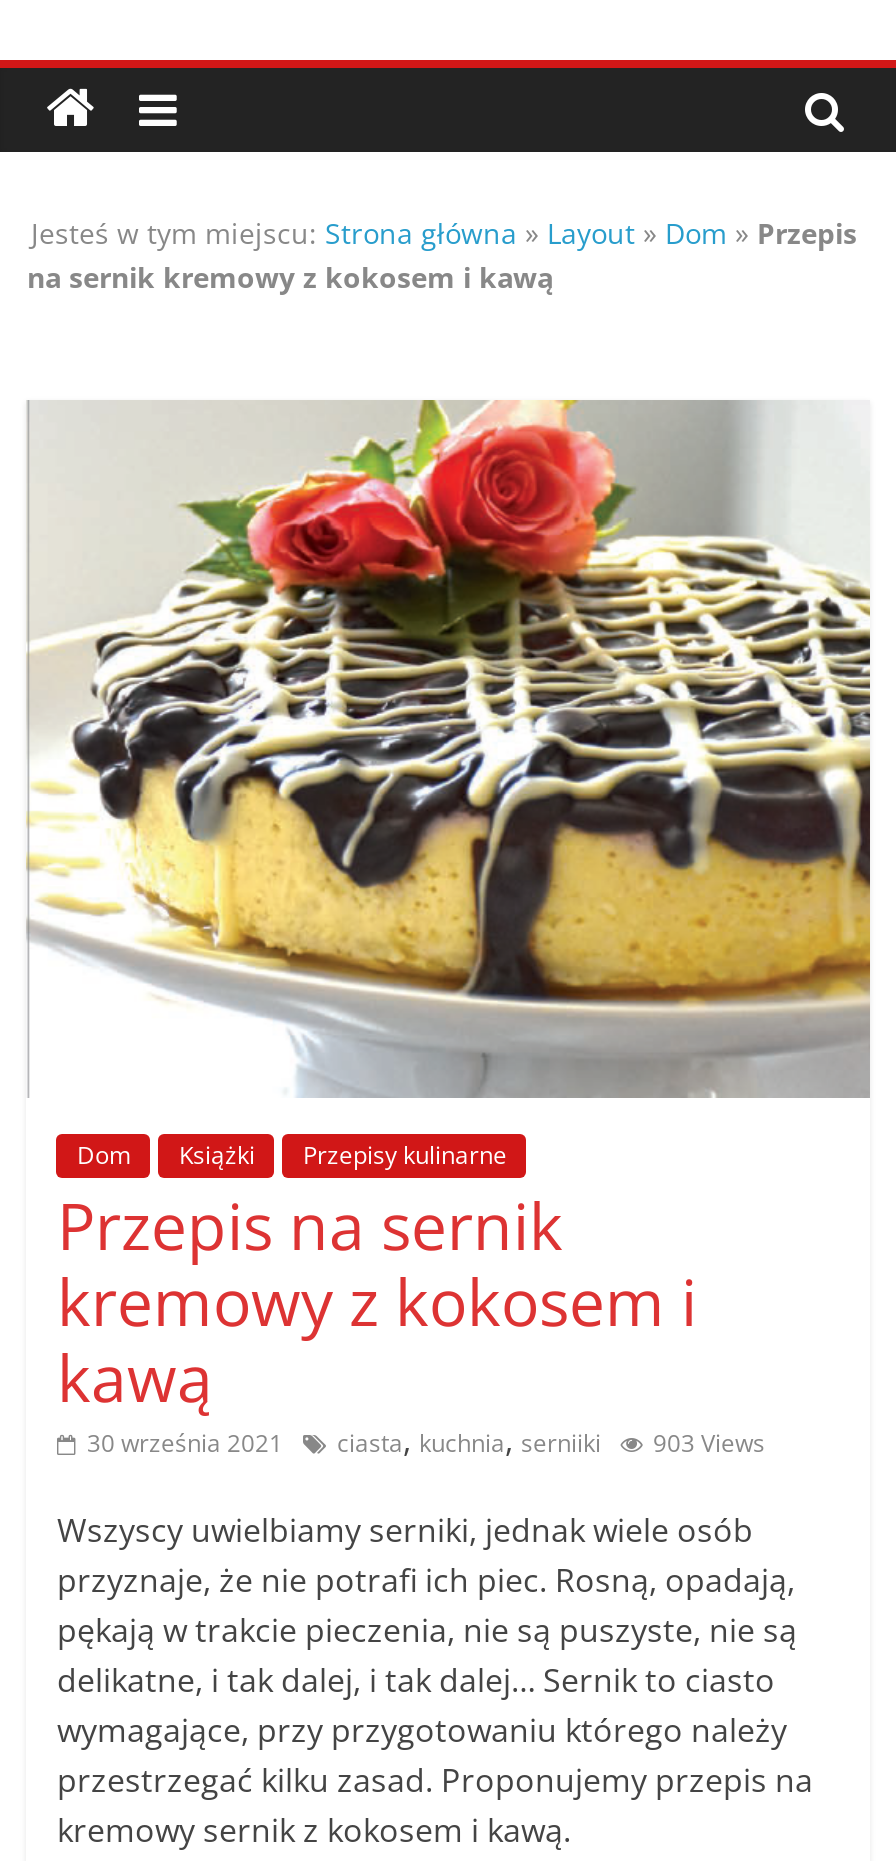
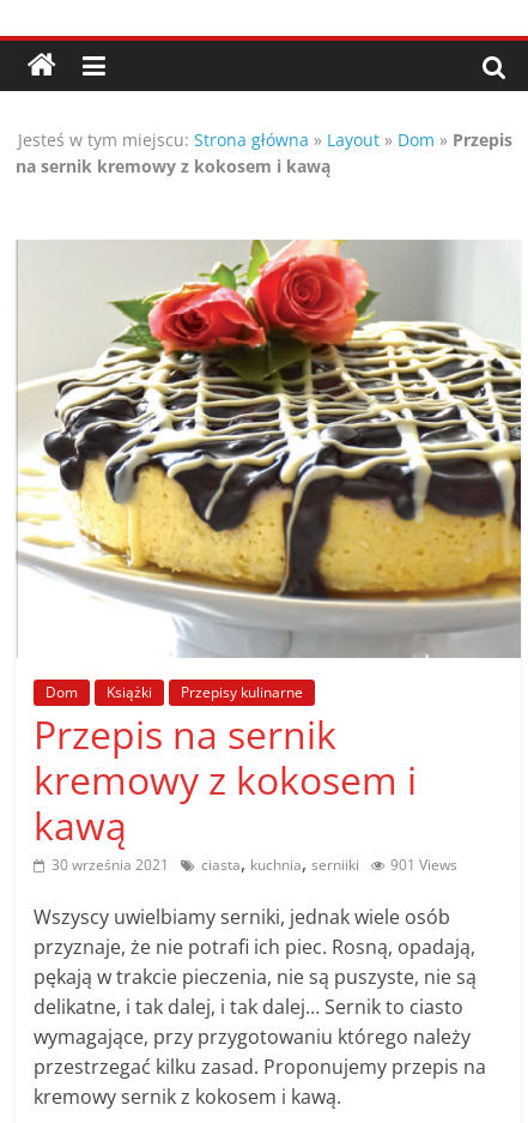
- 903 Views
+ 901 Views
